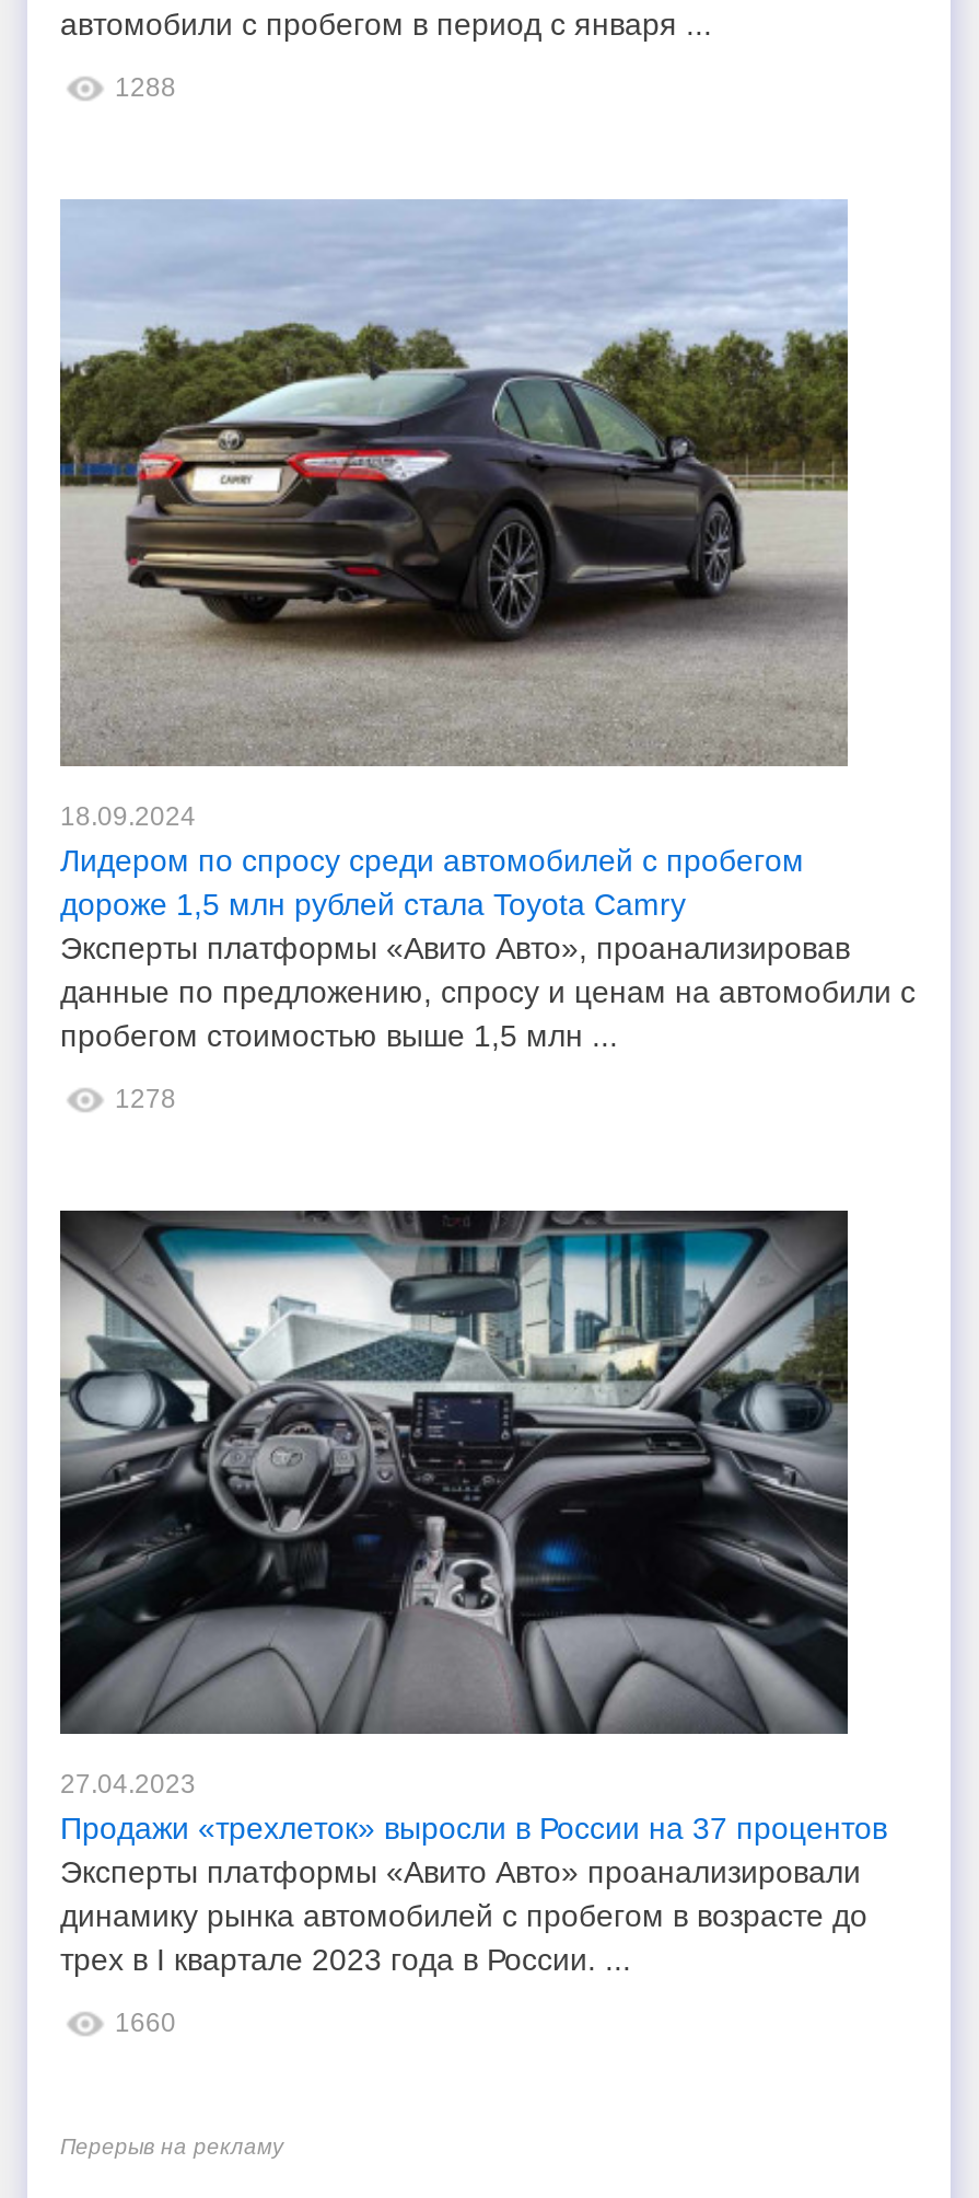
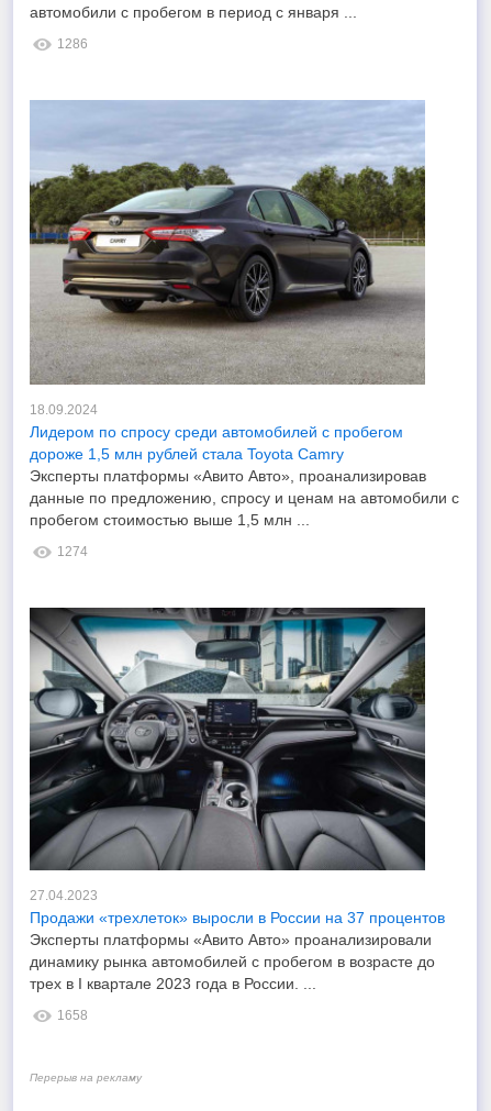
- 1288
+ 1286

- 1278
+ 1274

- 1660
+ 1658
